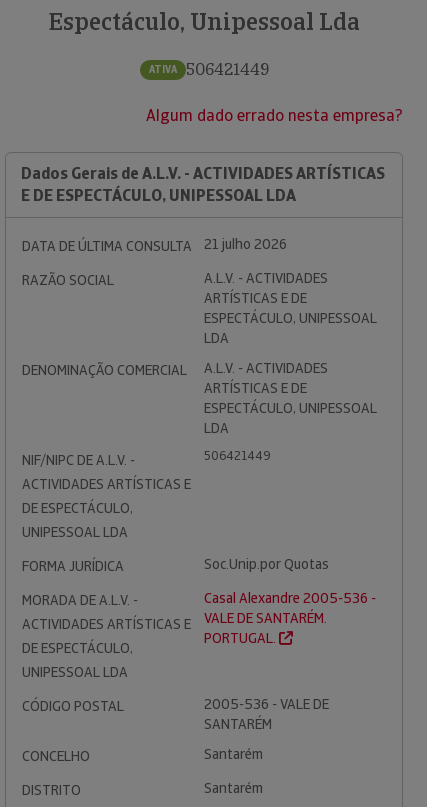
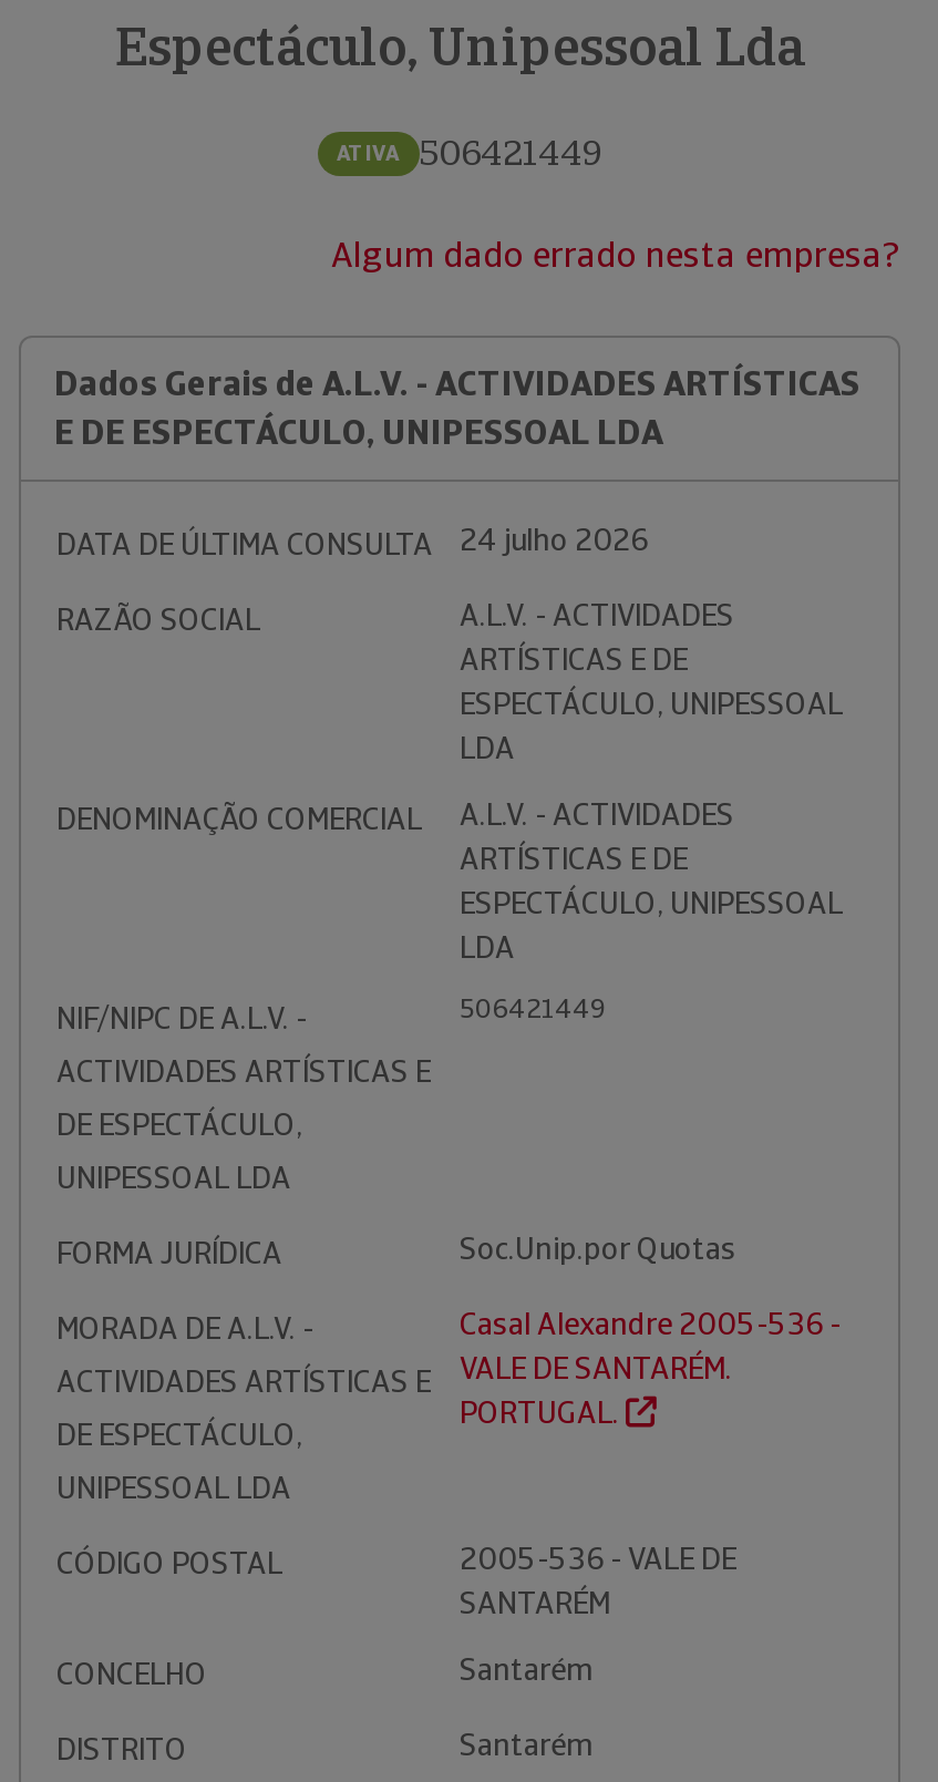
- DATA DE ÚLTIMA CONSULTA 21 julho 2026
+ DATA DE ÚLTIMA CONSULTA 24 julho 2026
